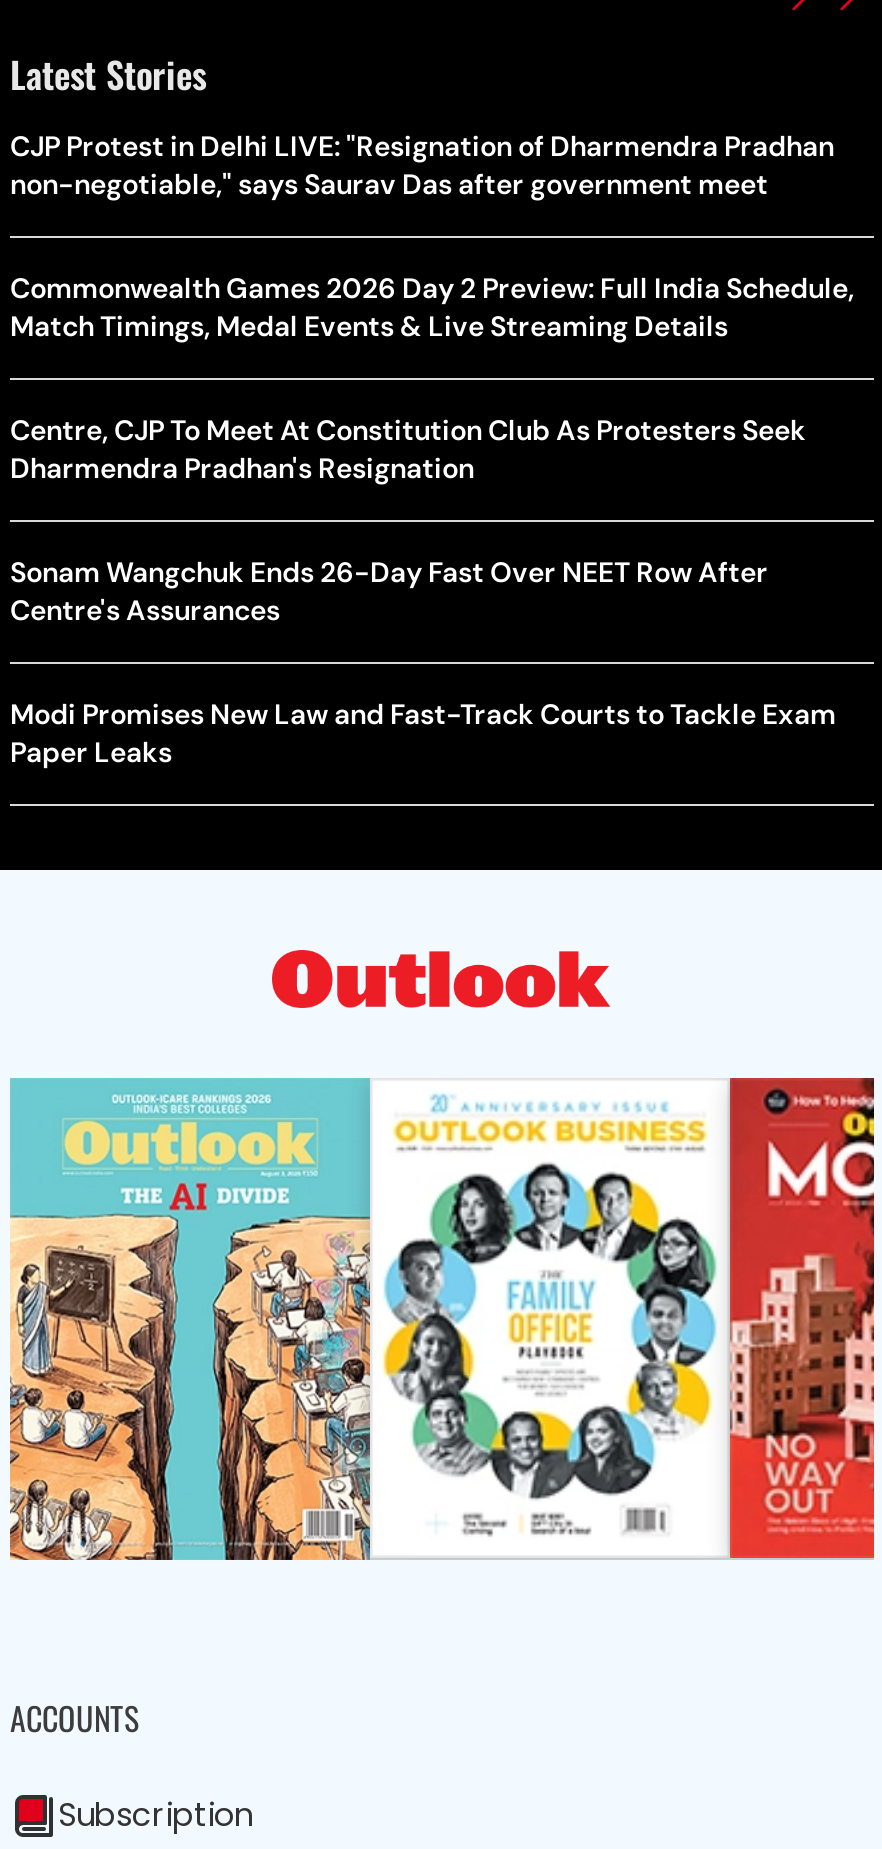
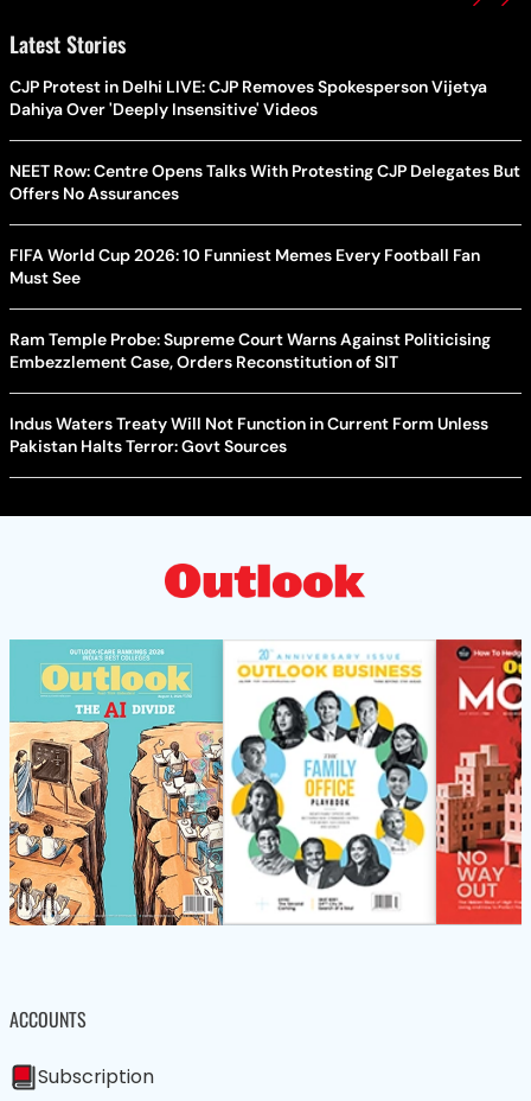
- CJP Protest in Delhi LIVE: "Resignation of Dharmendra Pradhan
- non-negotiable," says Saurav Das after government meet
+ CJP Protest in Delhi LIVE: CJP Removes Spokesperson Vijetya
+ Dahiya Over 'Deeply Insensitive' Videos

- Commonwealth Games 2026 Day 2 Preview: Full India Schedule,
- Match Timings, Medal Events & Live Streaming Details
+ NEET Row: Centre Opens Talks With Protesting CJP Delegates But
+ Offers No Assurances

- Centre, CJP To Meet At Constitution Club As Protesters Seek
- Dharmendra Pradhan's Resignation
+ FIFA World Cup 2026: 10 Funniest Memes Every Football Fan
+ Must See

- Sonam Wangchuk Ends 26-Day Fast Over NEET Row After
- Centre's Assurances
+ Ram Temple Probe: Supreme Court Warns Against Politicising
+ Embezzlement Case, Orders Reconstitution of SIT

- Modi Promises New Law and Fast-Track Courts to Tackle Exam
- Paper Leaks
+ Indus Waters Treaty Will Not Function in Current Form Unless
+ Pakistan Halts Terror: Govt Sources
